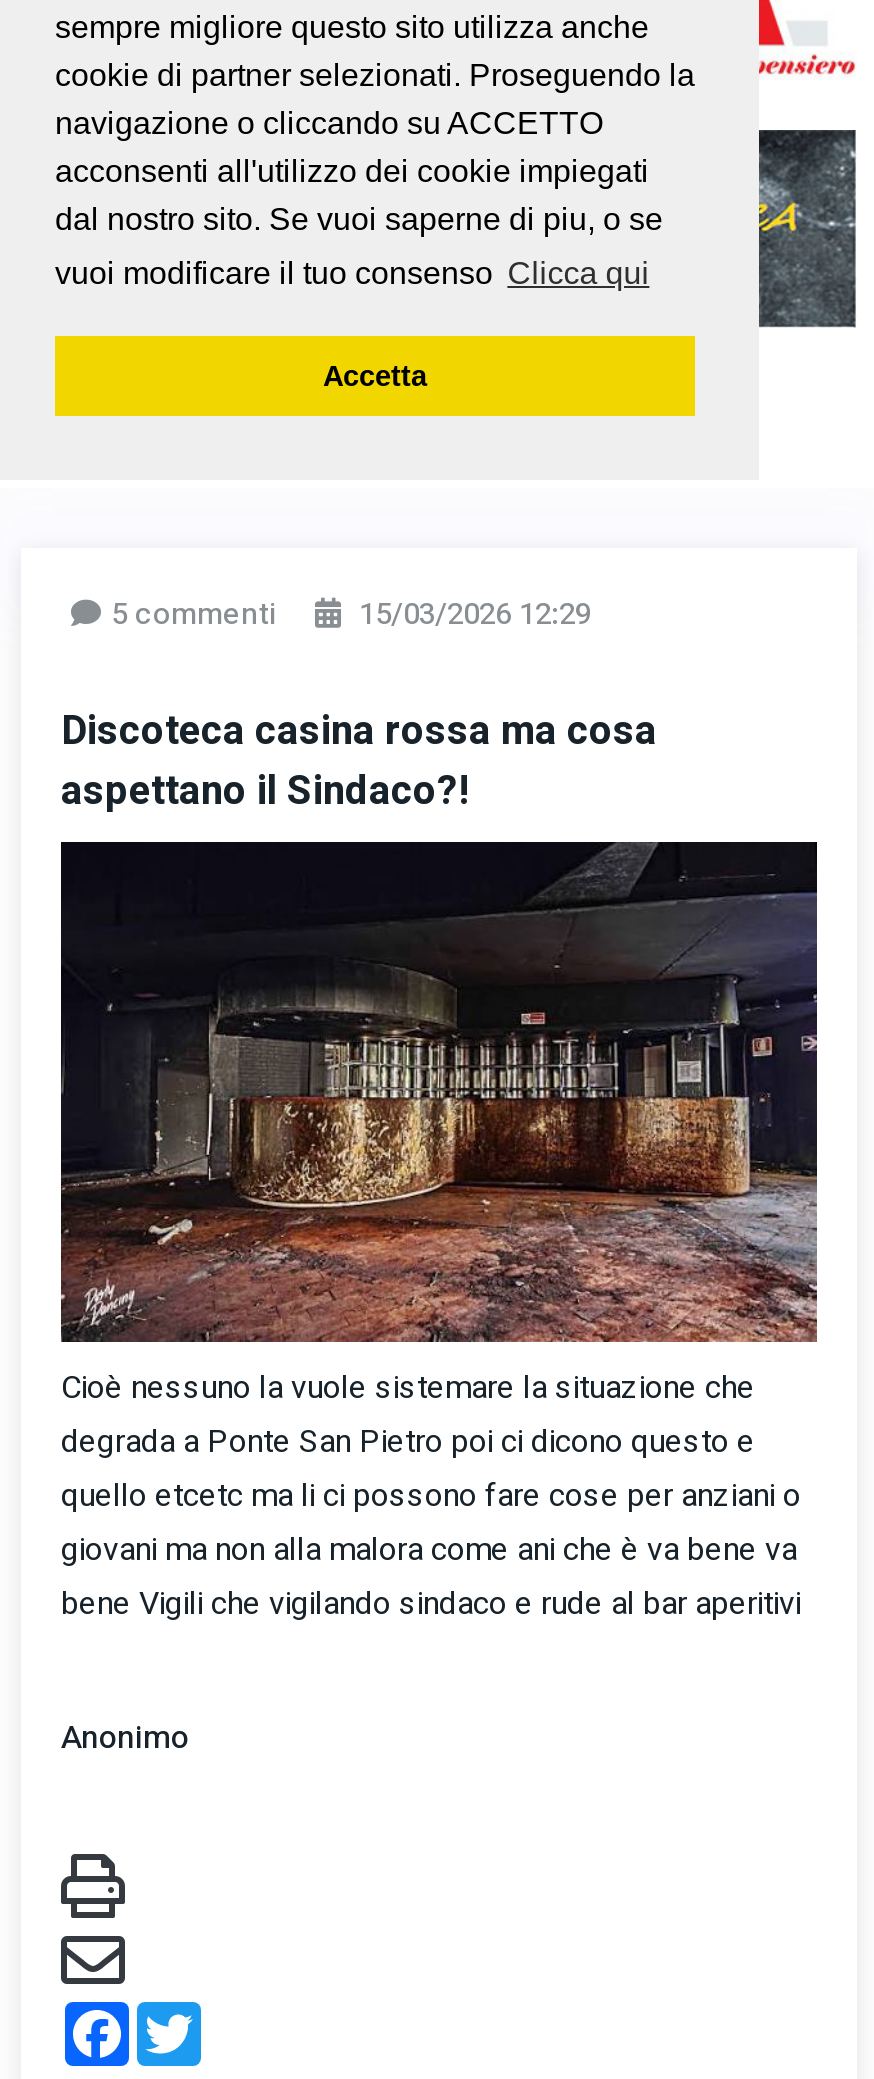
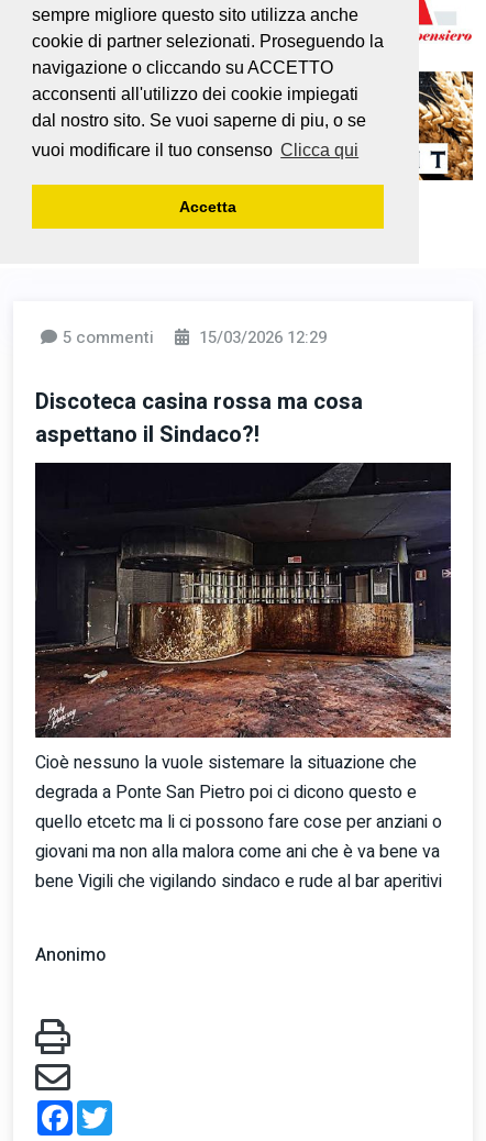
- [image]
+ [image]
